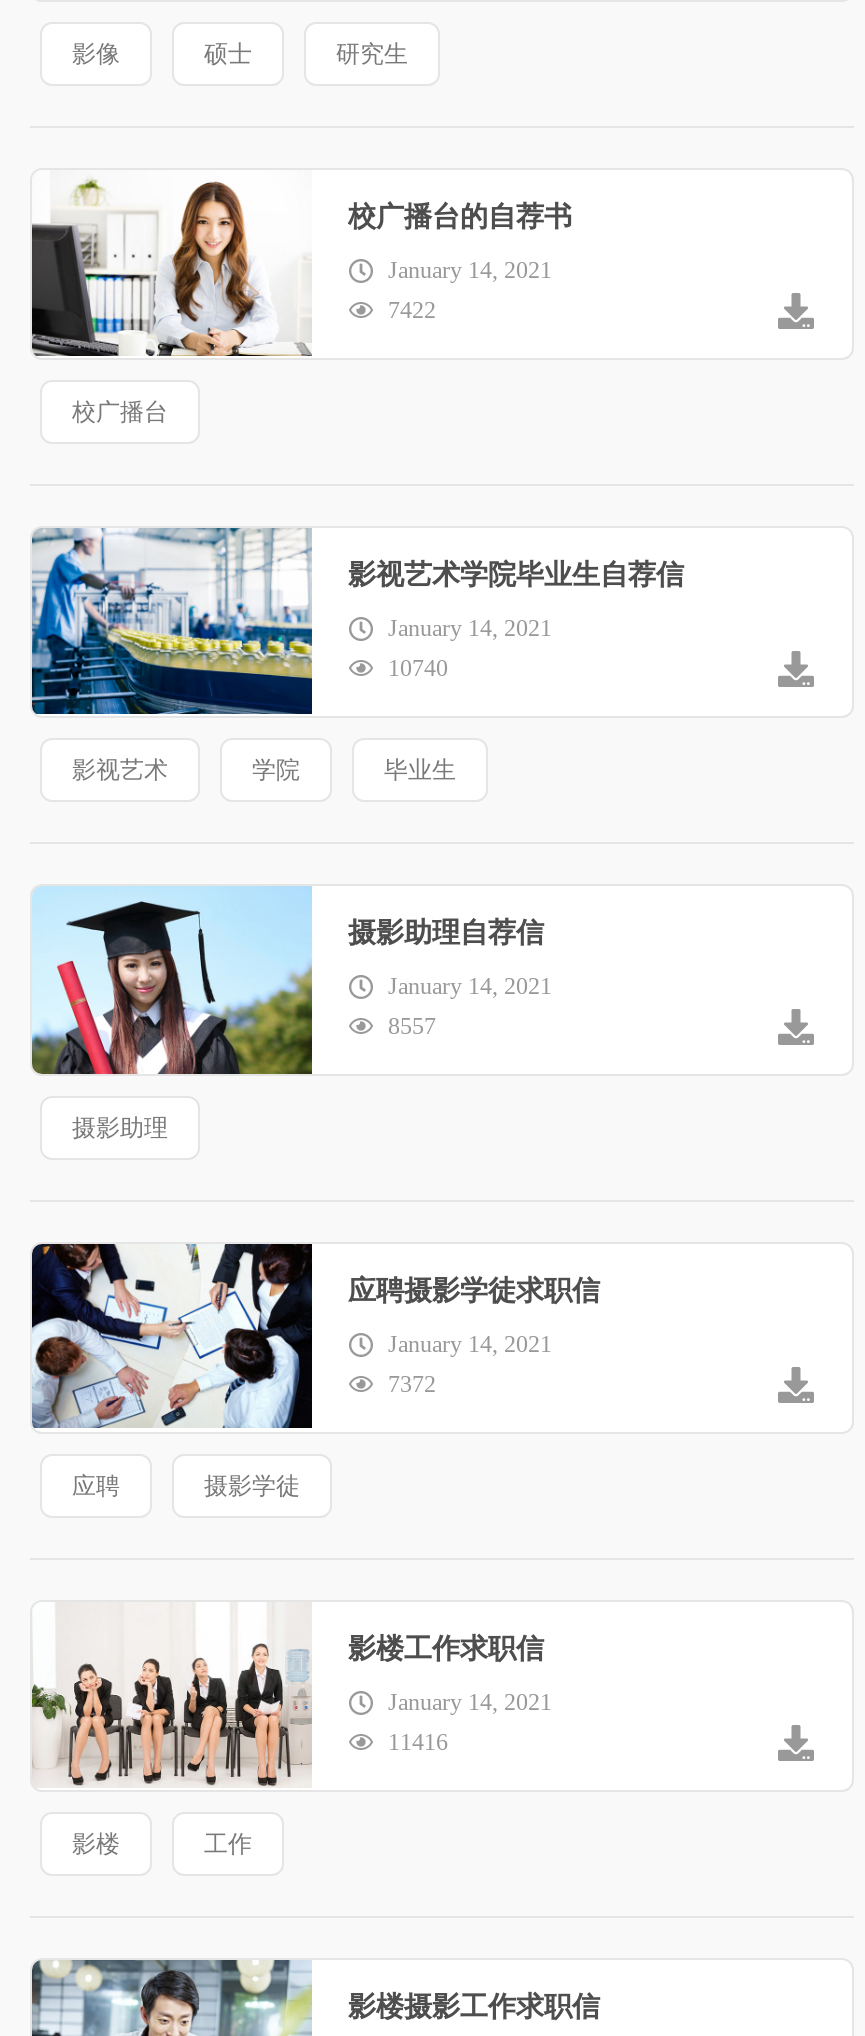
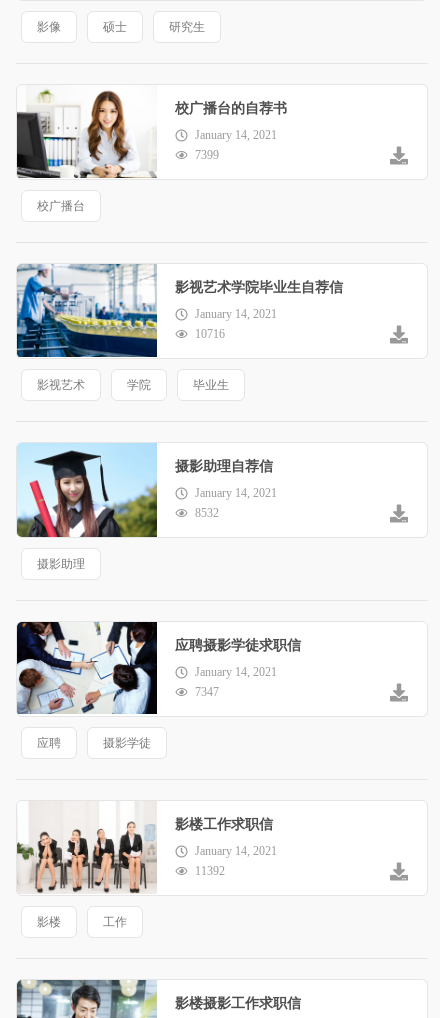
- 7422
+ 7399

- 10740
+ 10716

- 8557
+ 8532

- 7372
+ 7347

- 11416
+ 11392
